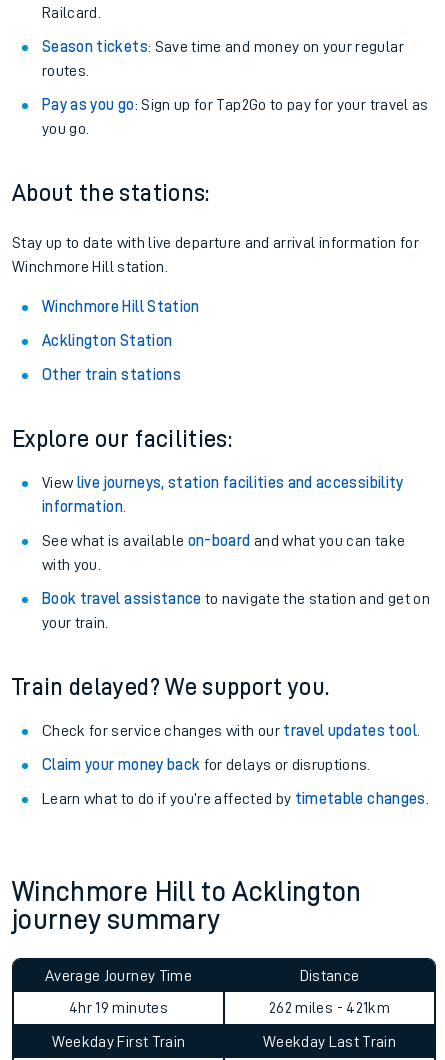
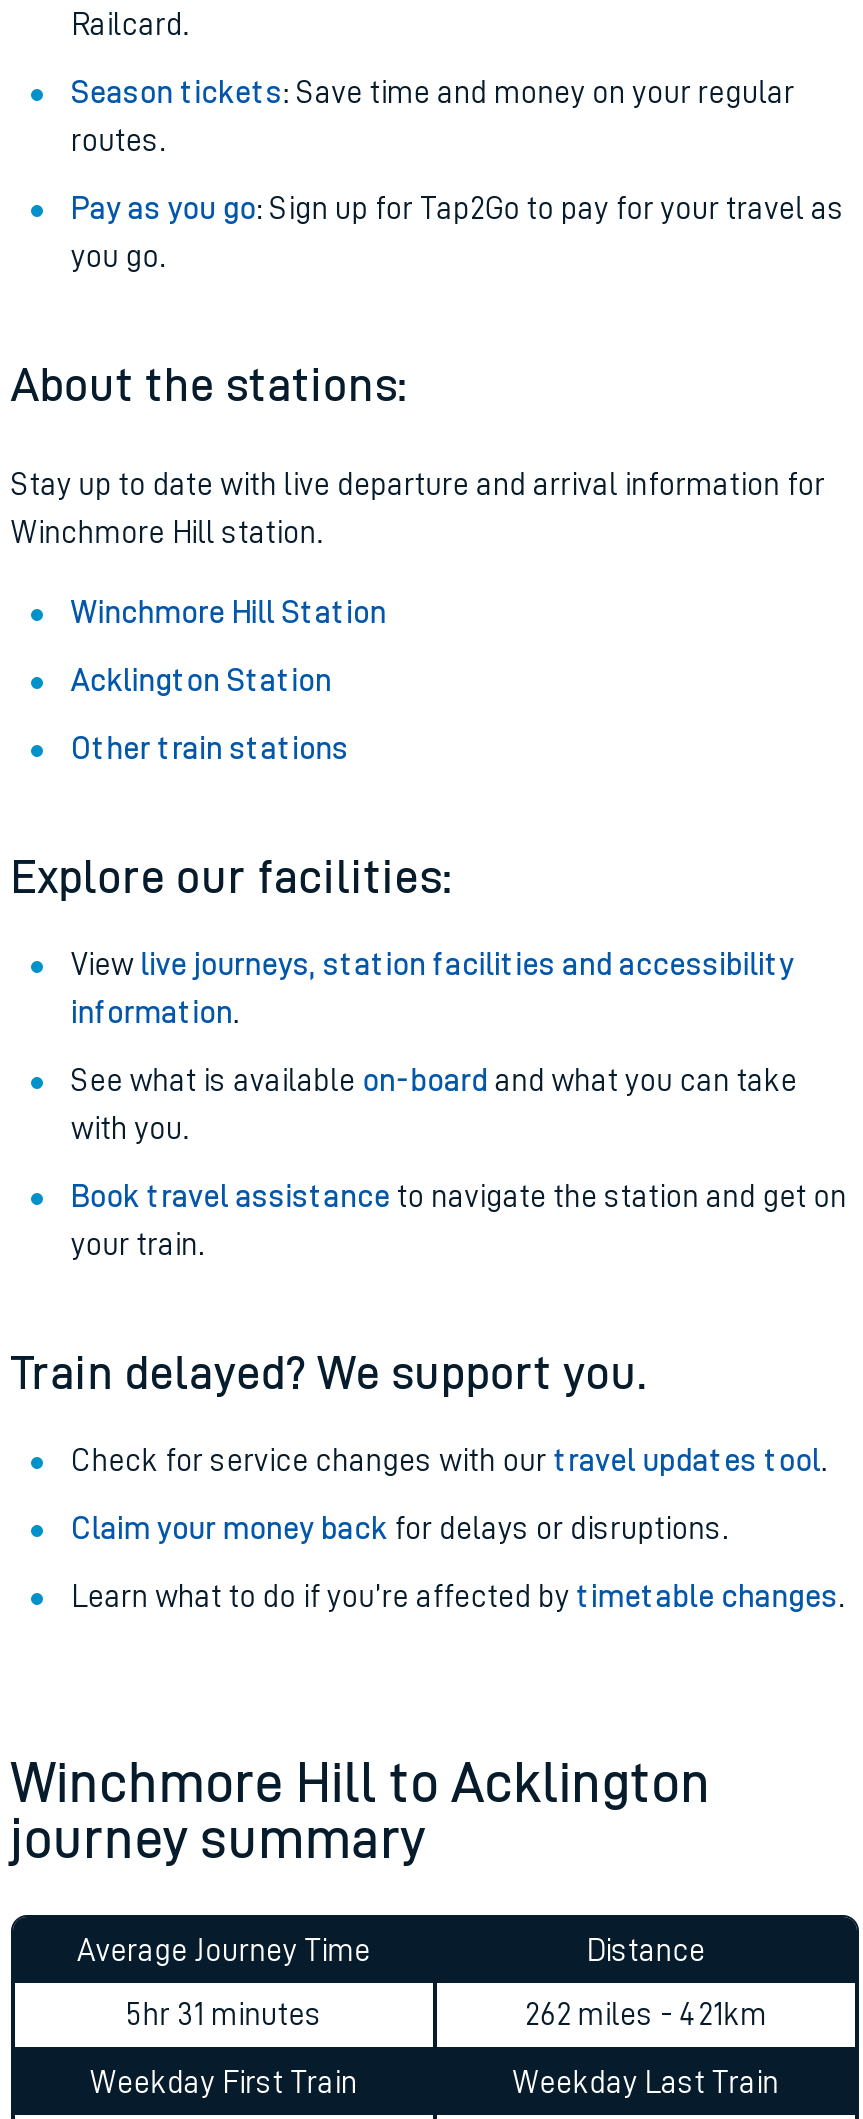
- 4hr 19 minutes
+ 5hr 31 minutes
